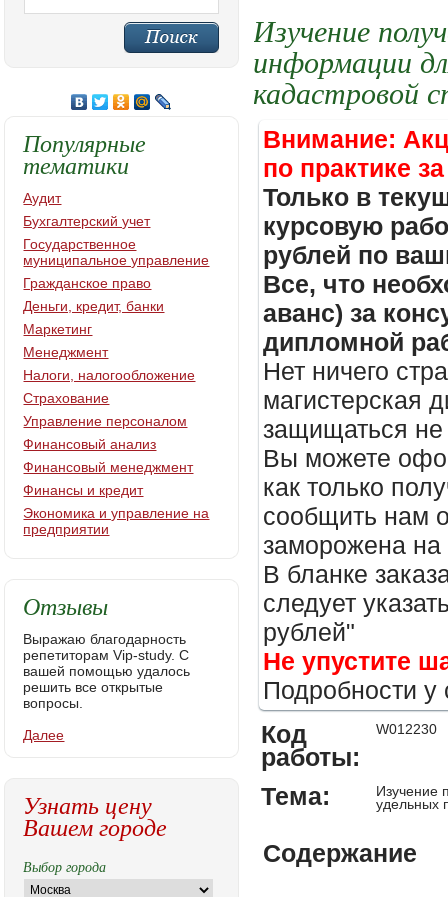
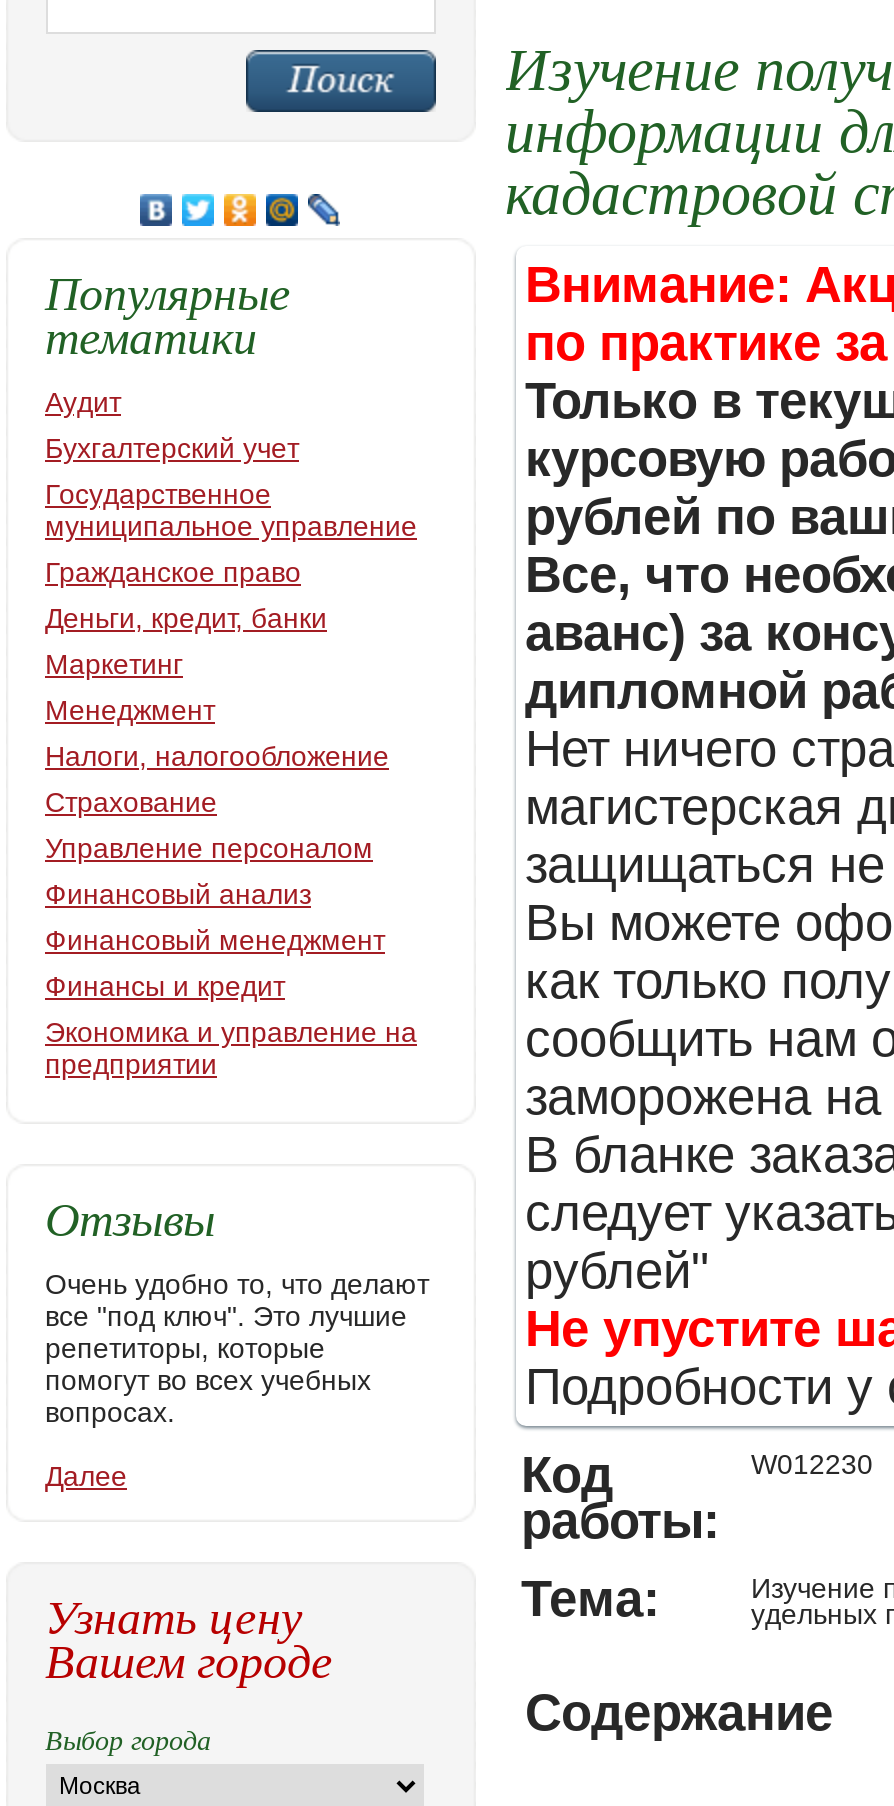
- Выражаю благодарность
- репетиторам Vip-study. С
- вашей помощью удалось
- решить все открытые
- вопросы.
+ Очень удобно то, что делают
+ все "под ключ". Это лучшие
+ репетиторы, которые
+ помогут во всех учебных
+ вопросах.
